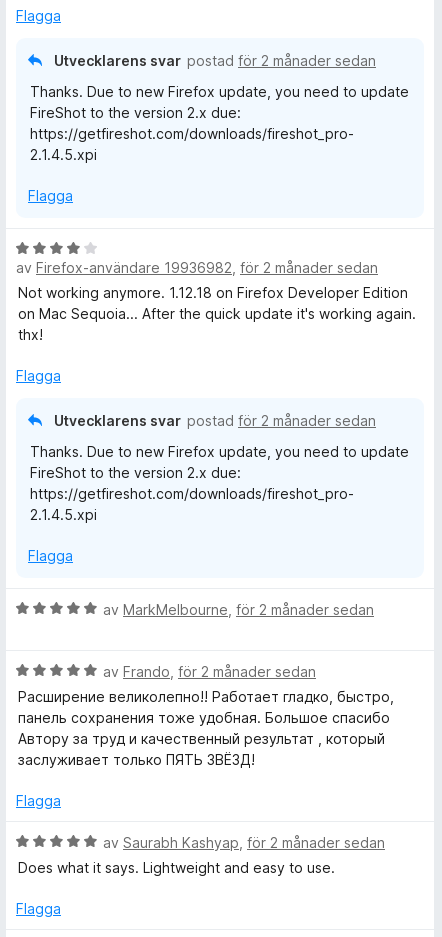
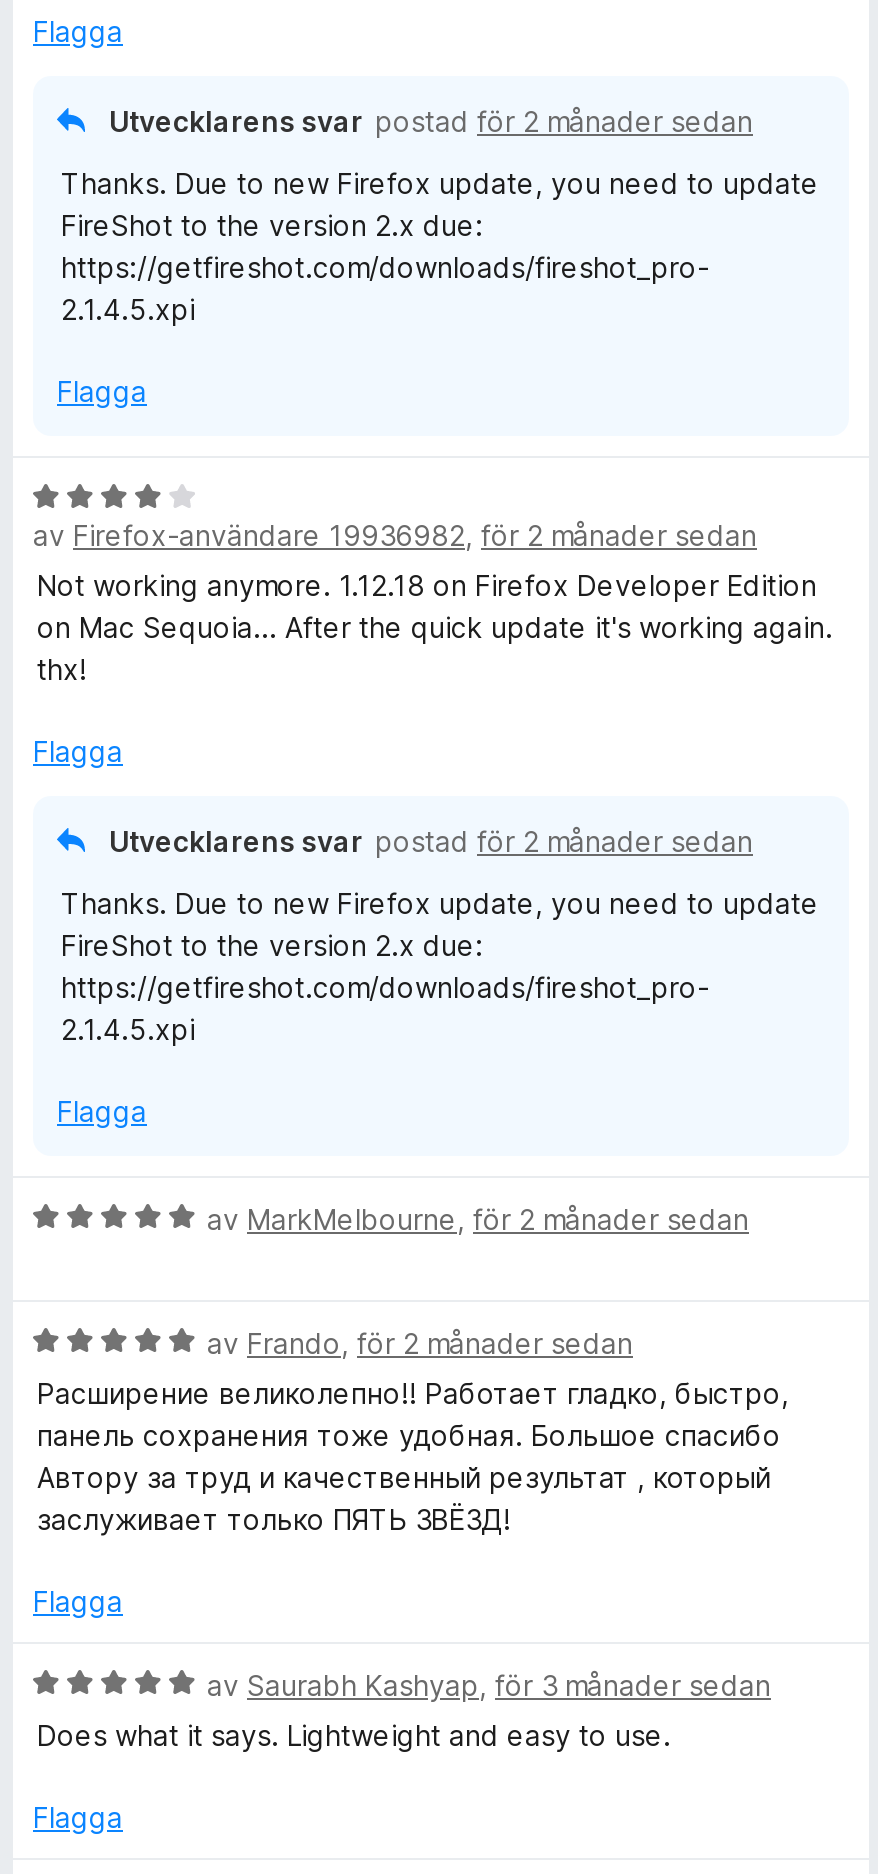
- av Saurabh Kashyap, för 2 månader sedan
+ av Saurabh Kashyap, för 3 månader sedan
